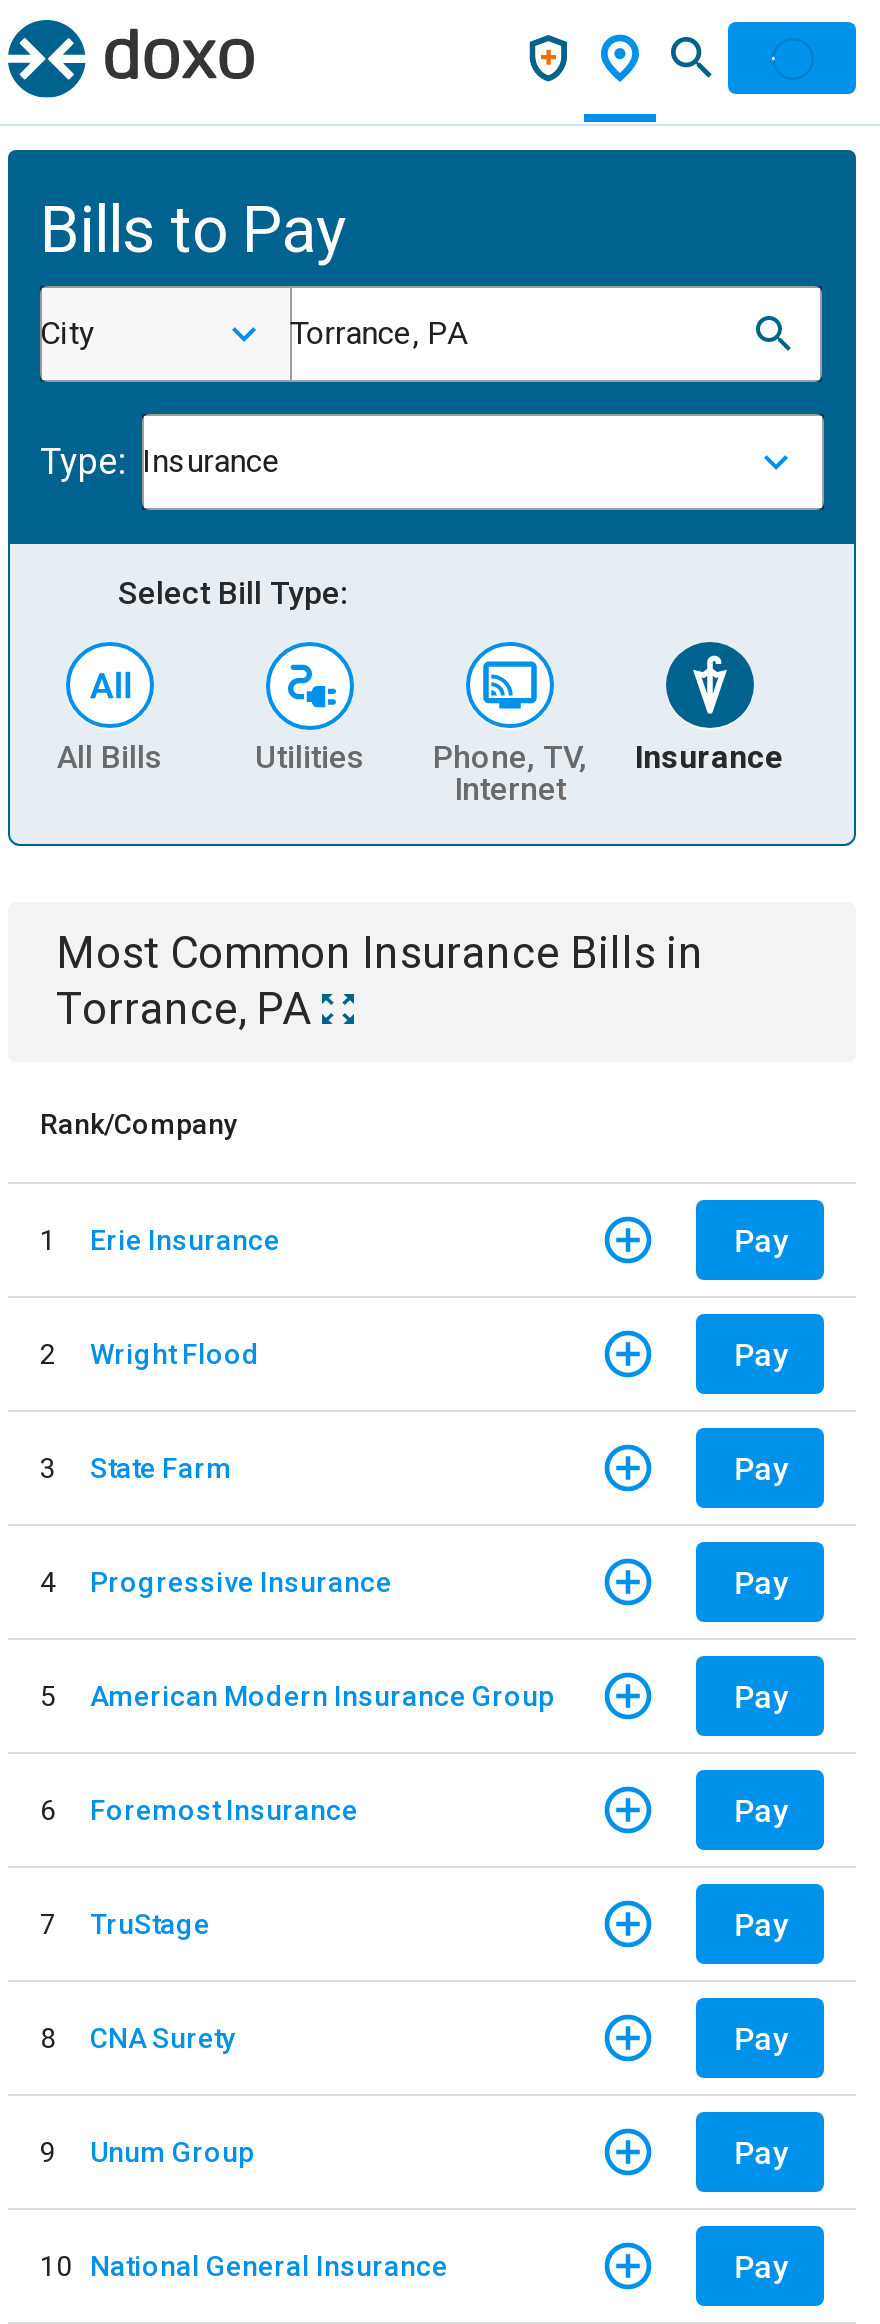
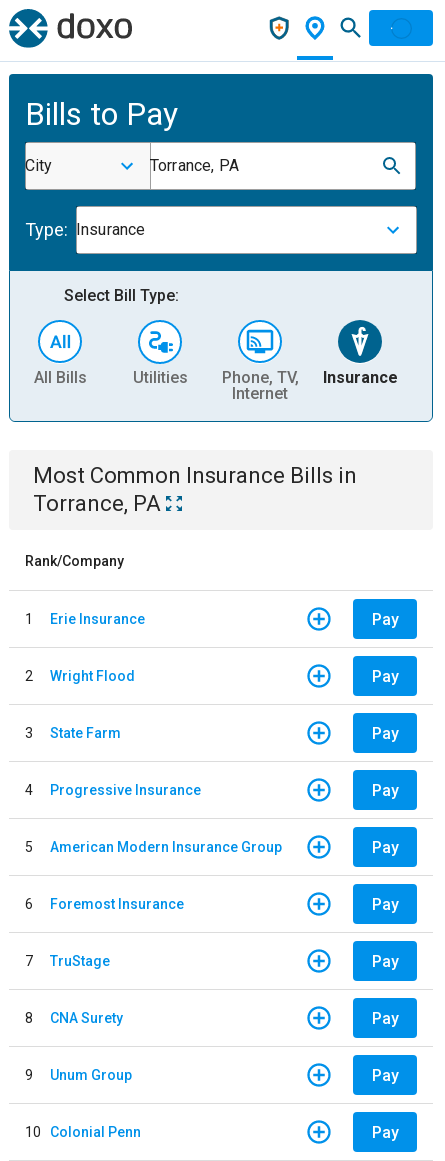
- 10 National General Insurance
+ 10 Colonial Penn
